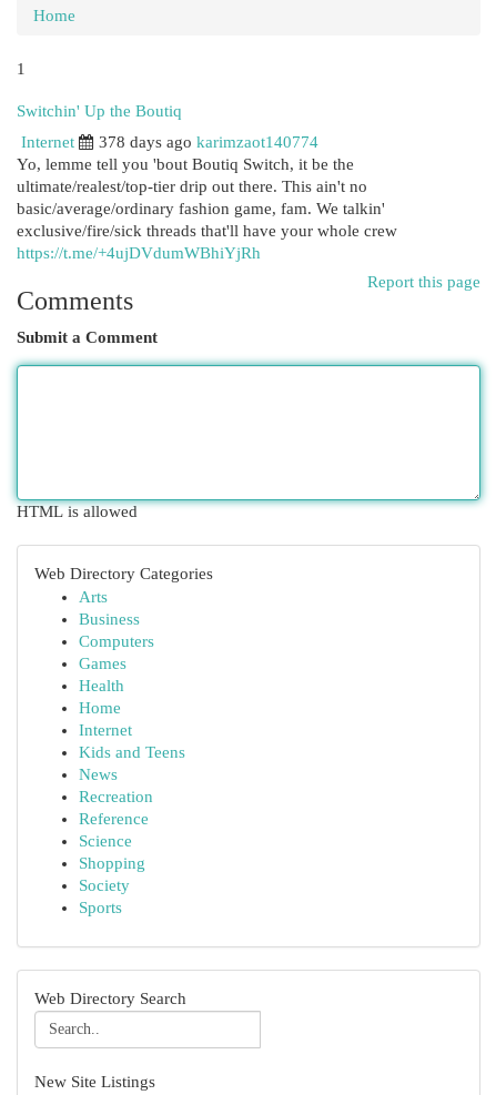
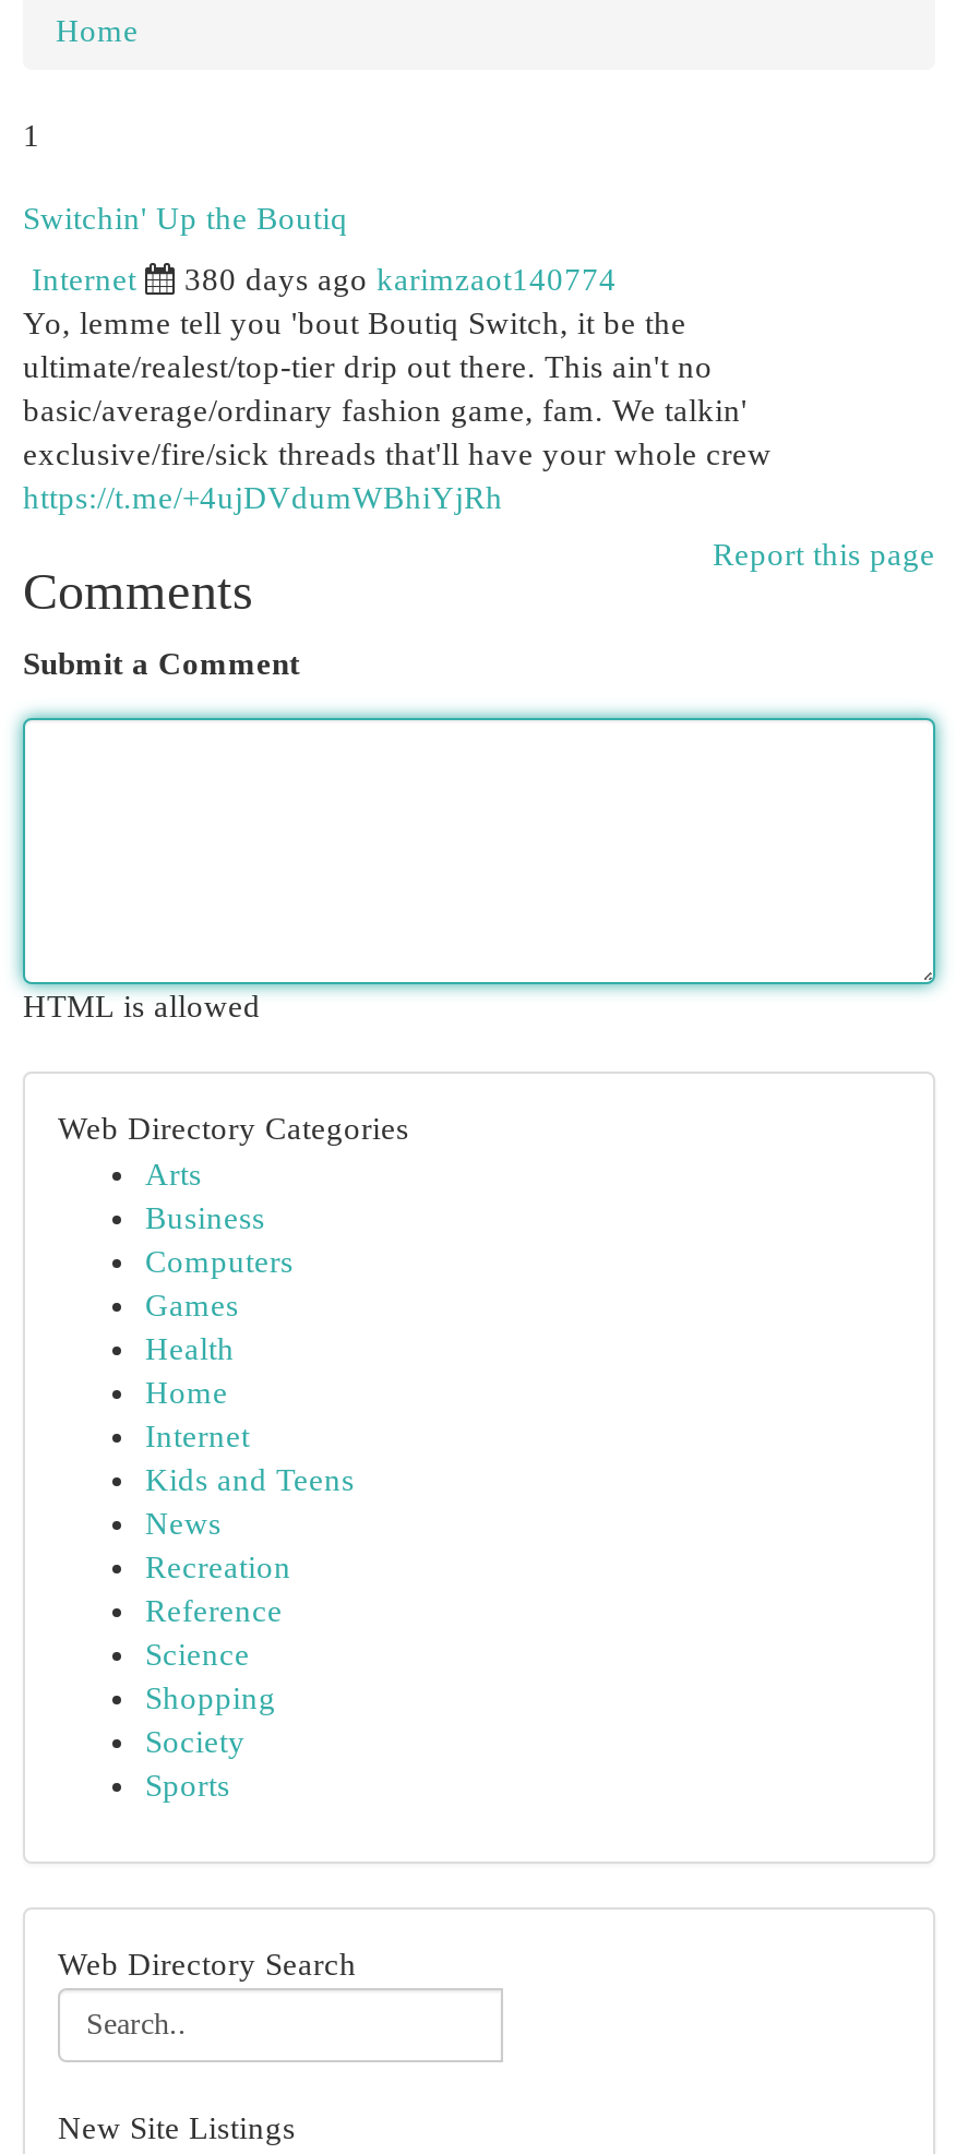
- 378 days ago karimzaot140774
+ 380 days ago karimzaot140774
